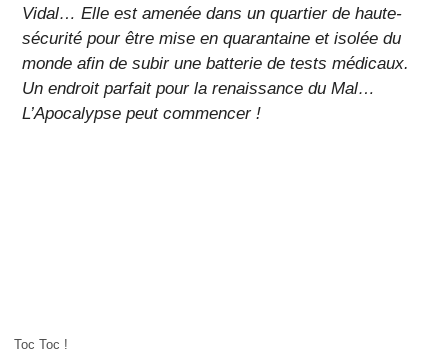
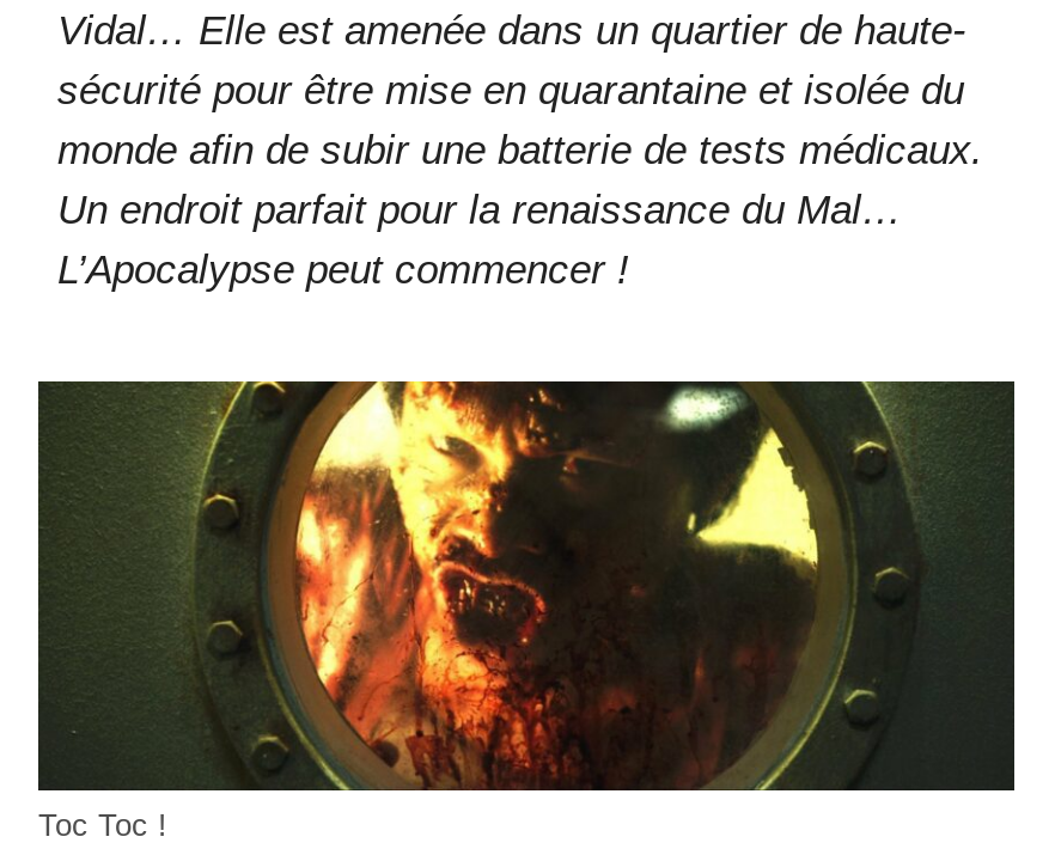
+ [image]
